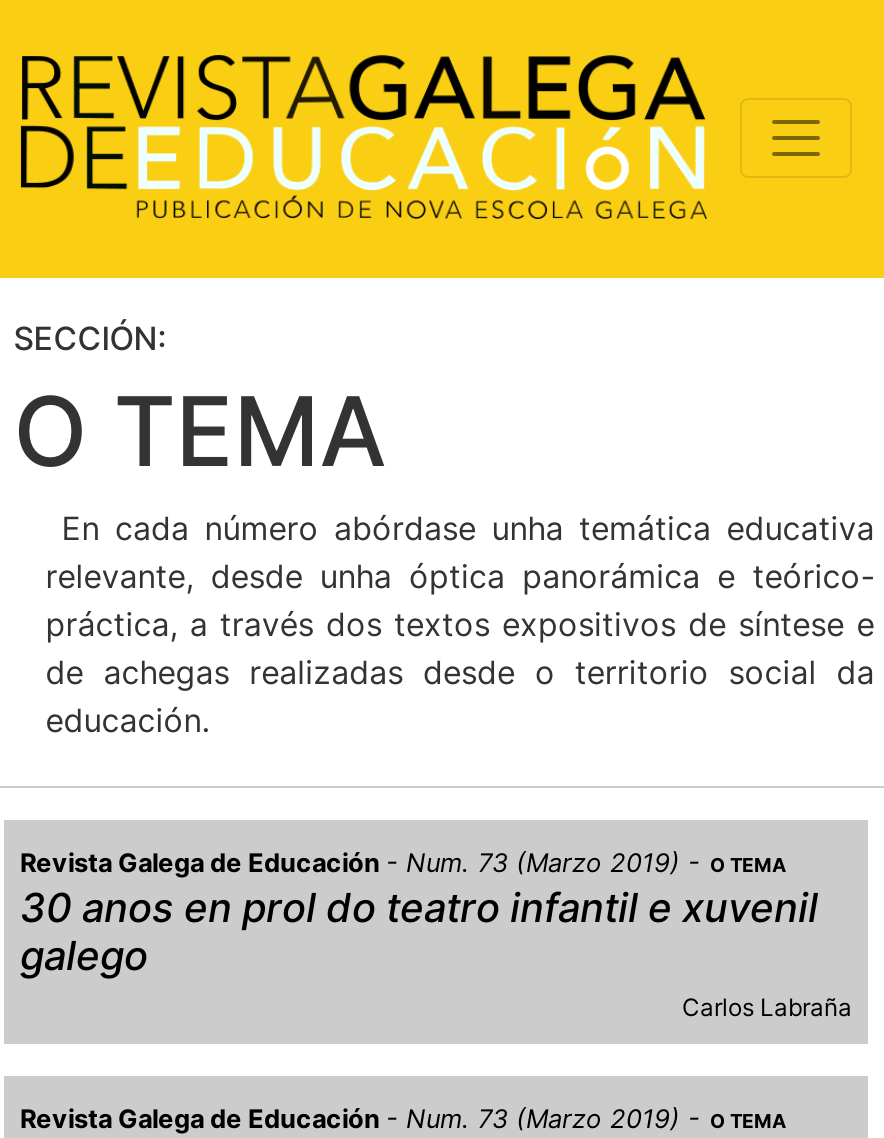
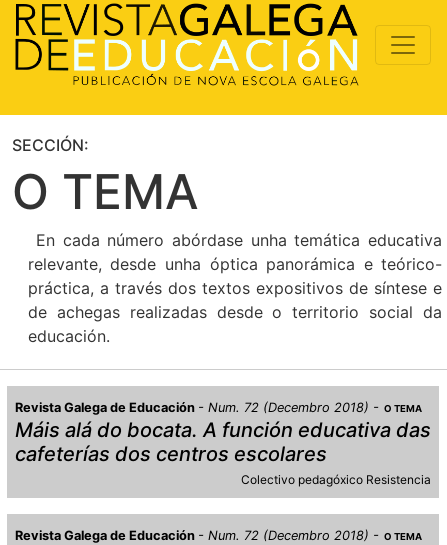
- Revista Galega de Educación Num. 73 (Marzo 2019) O TEMA
+ Revista Galega de Educación Num. 72 (Decembro 2018) O TEMA

- 30 anos en prol do teatro infantil e xuvenil
- galego
- Carlos Labraña
+ Máis alá do bocata. A función educativa das
+ cafeterías dos centros escolares
+ Colectivo pedagóxico Resistencia

- Revista Galega de Educación Num. 73 (Marzo 2019) O TEMA
+ Revista Galega de Educación Num. 72 (Decembro 2018) O TEMA
